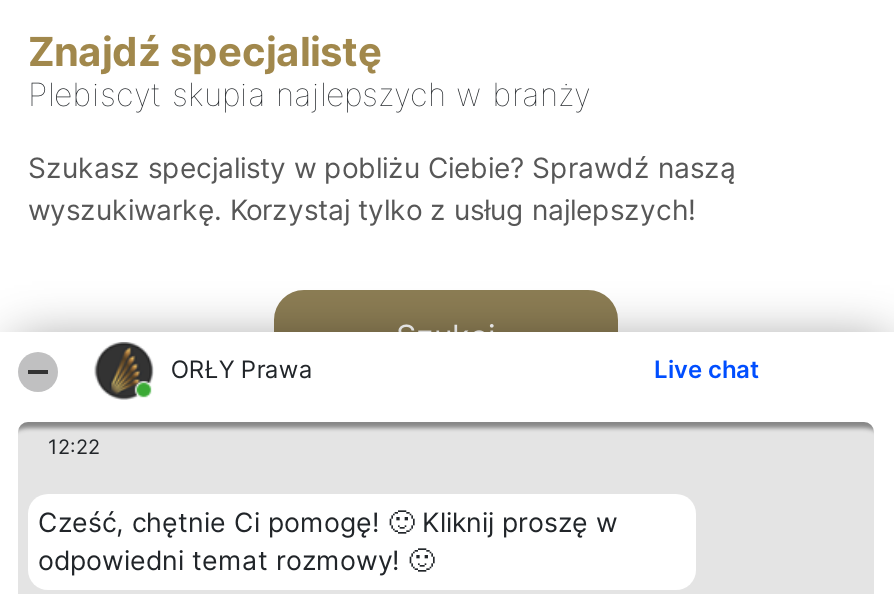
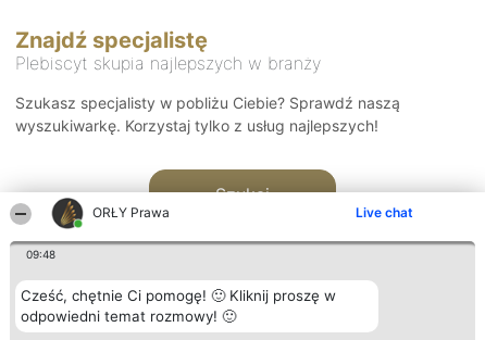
- 12:22
+ 09:48
